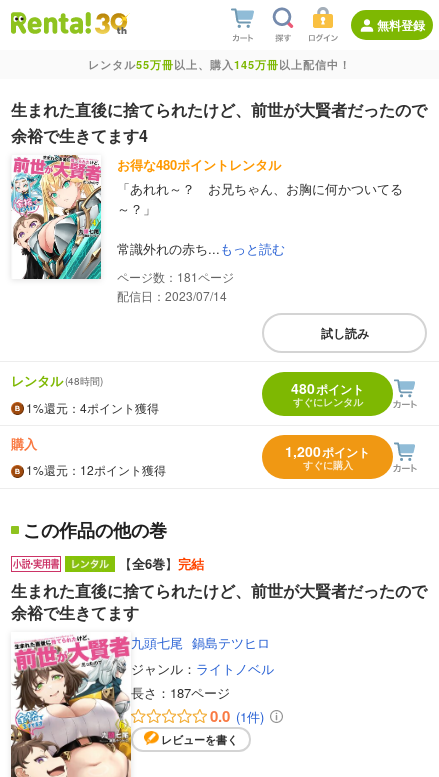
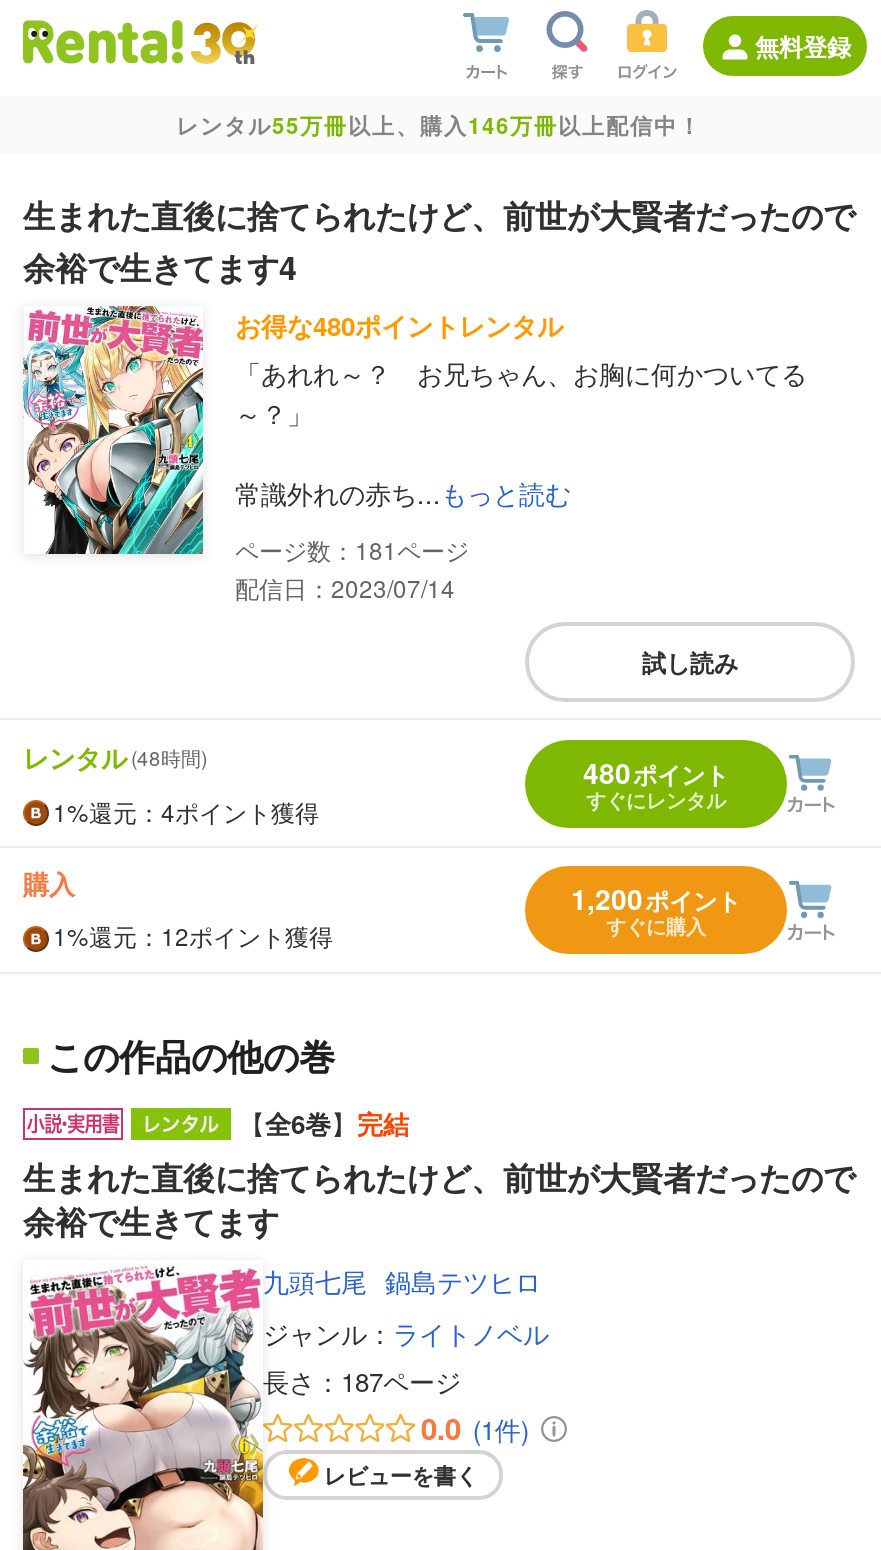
- レンタル55万冊以上、購入145万冊以上配信中！
+ レンタル55万冊以上、購入146万冊以上配信中！
